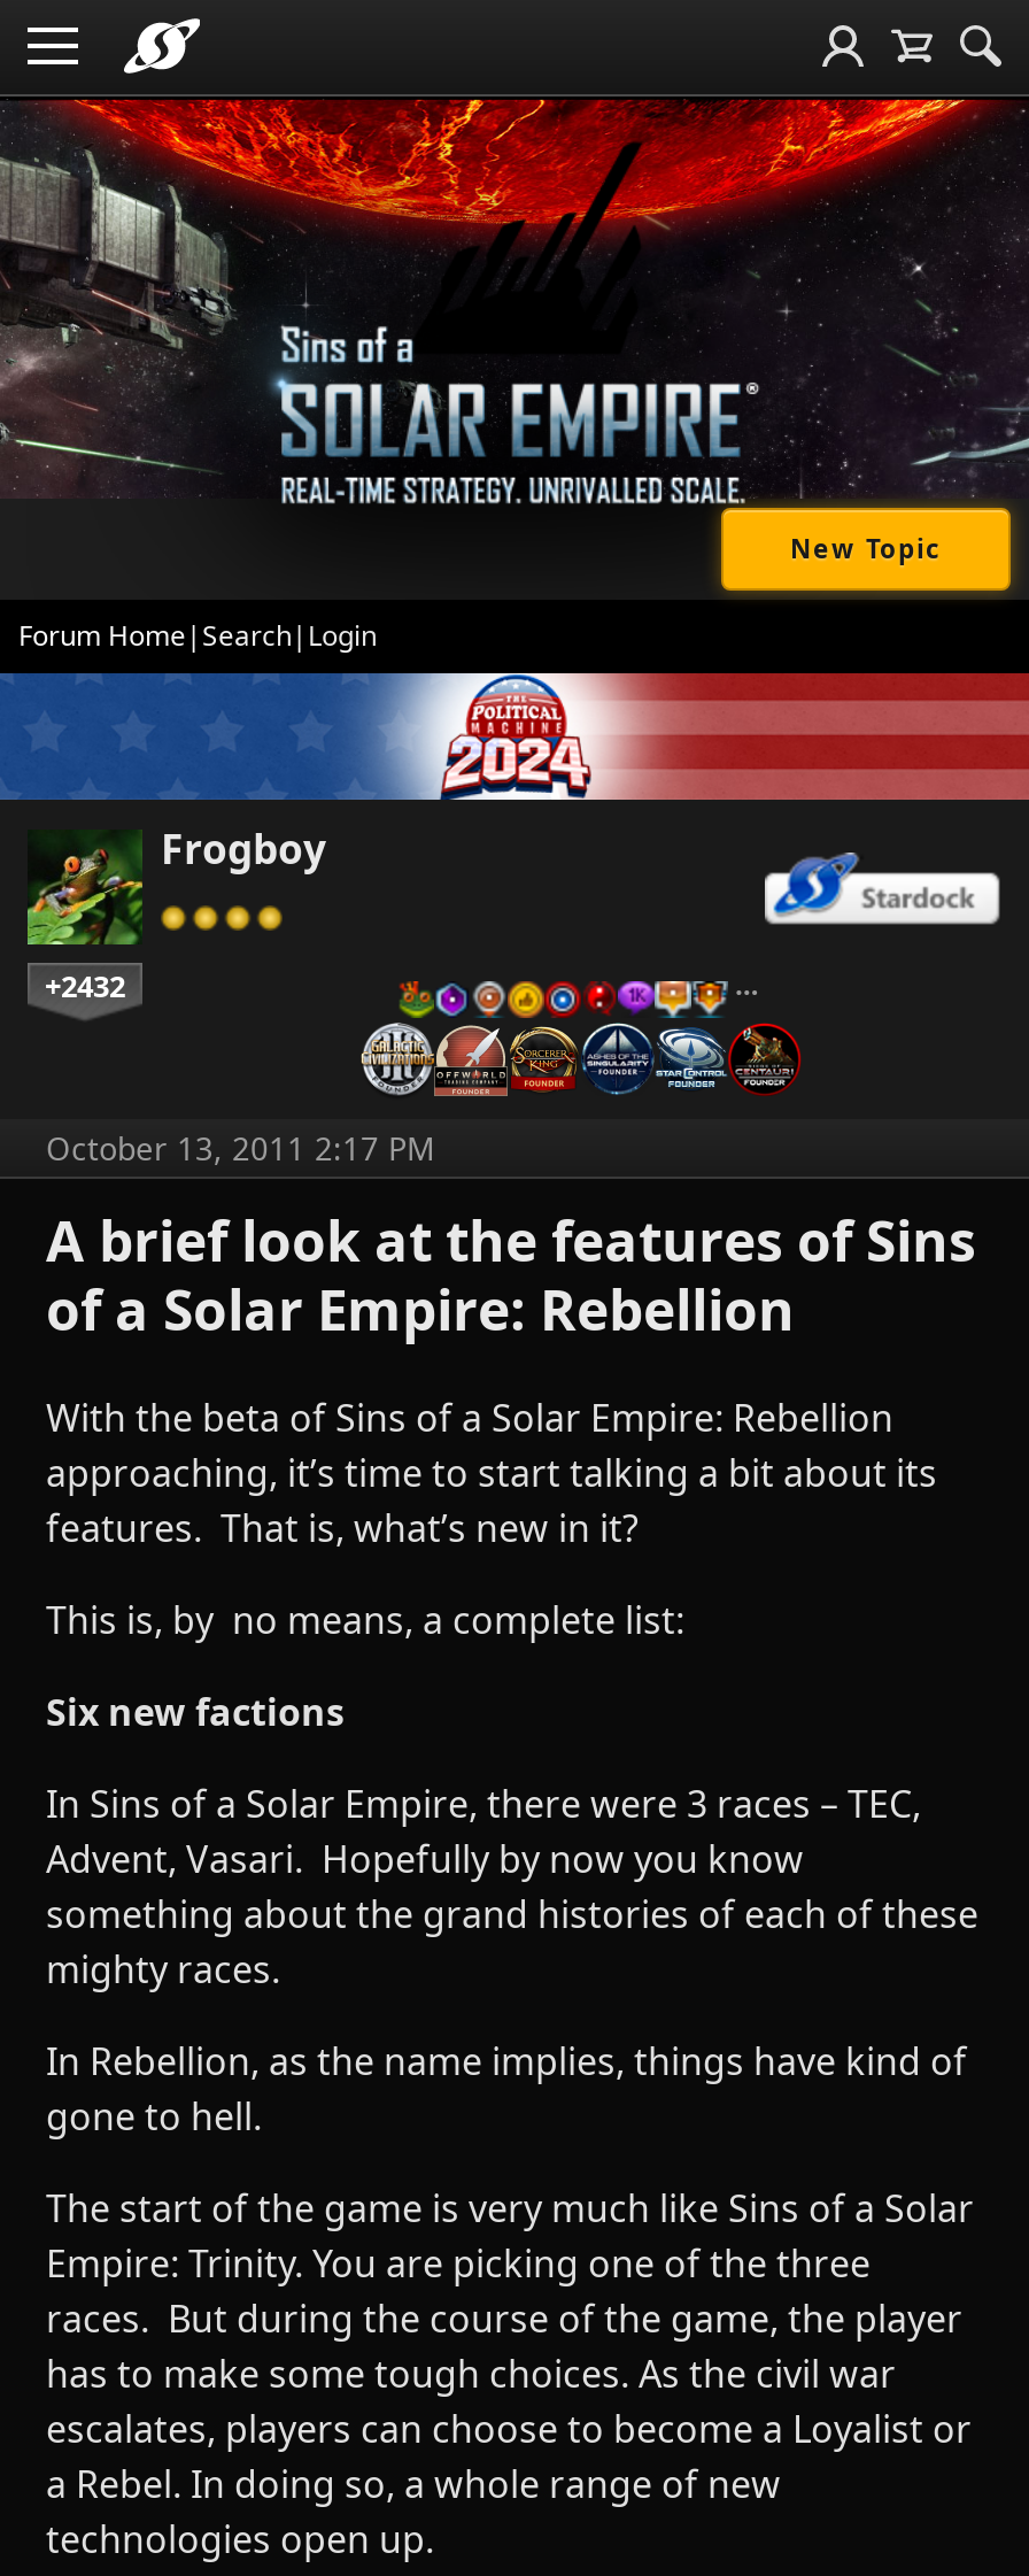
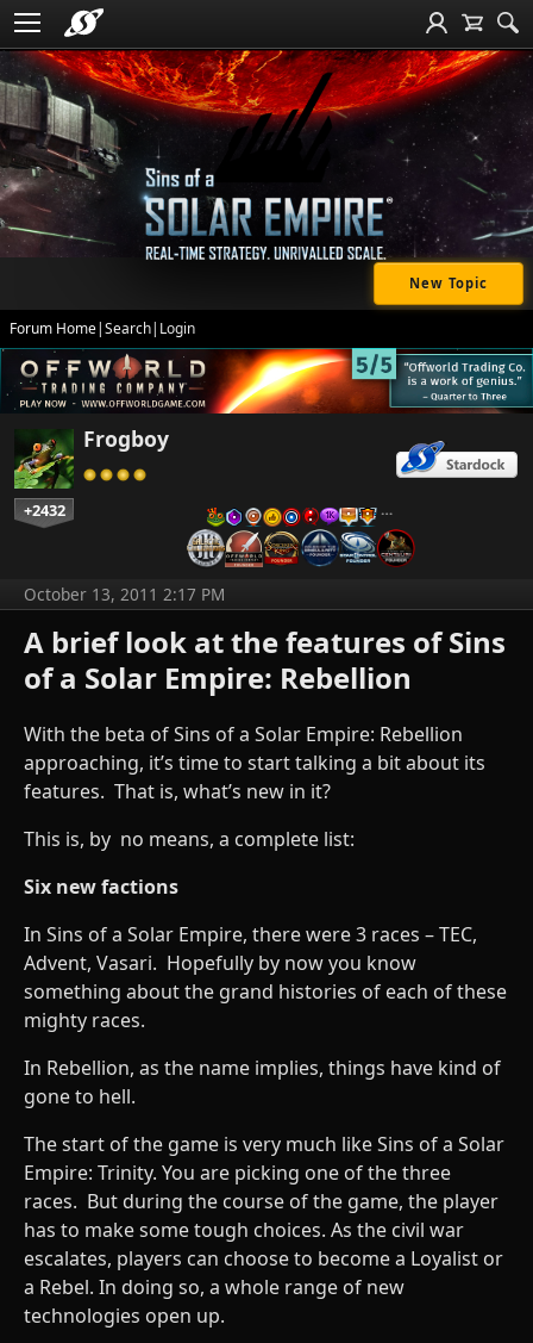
- [image]
+ [image]
